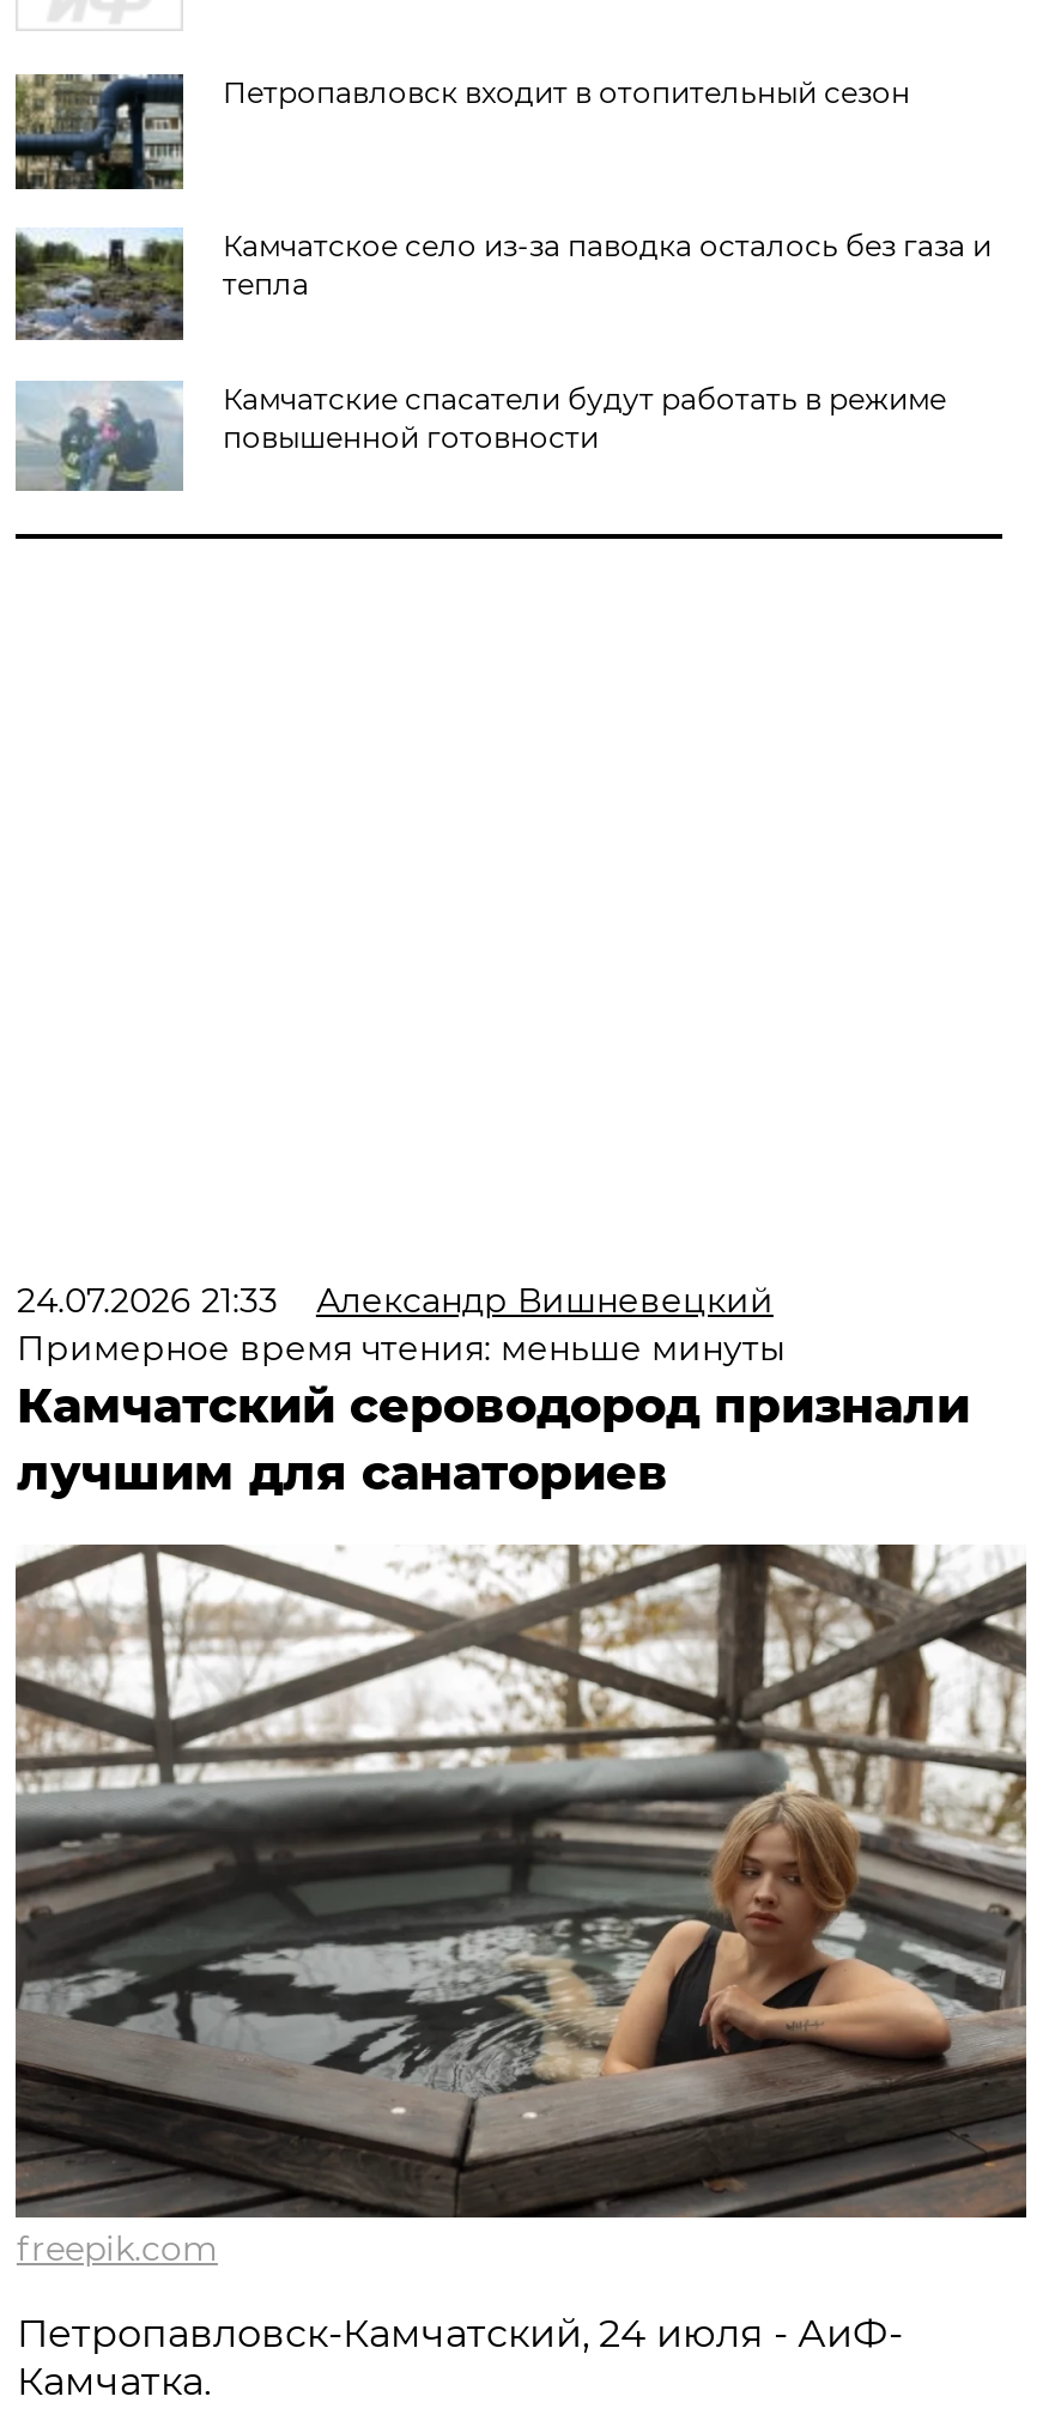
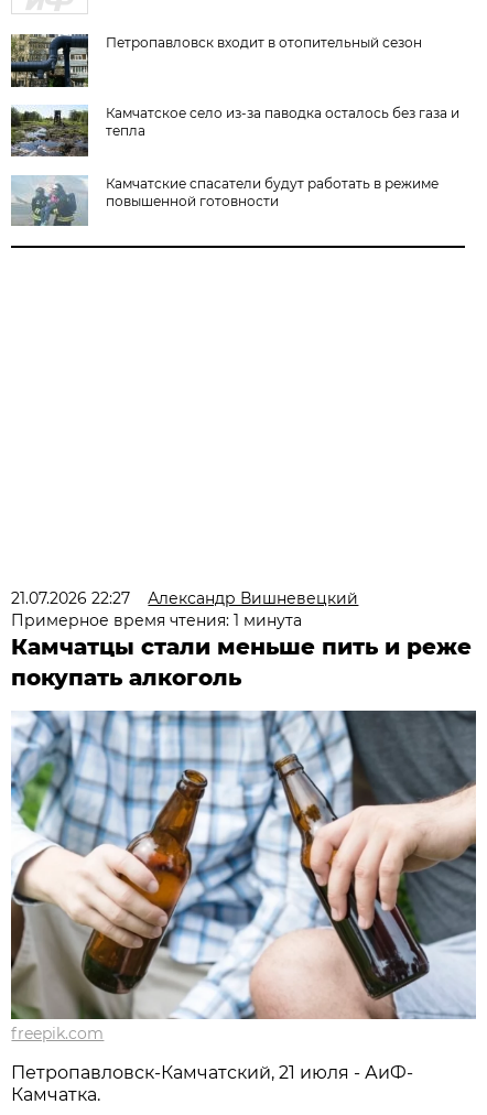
- 24.07.2026 21:33 Александр Вишневецкий
+ 21.07.2026 22:27 Александр Вишневецкий

- Примерное время чтения: меньше минуты
- Камчатский сероводород признали
- лучшим для санаториев
+ Примерное время чтения: 1 минута
+ Камчатцы стали меньше пить и реже
+ покупать алкоголь

- [image]
- Петропавловск-Камчатский, 24 июля - АиФ-
+ [image]
+ Петропавловск-Камчатский, 21 июля - АиФ-
